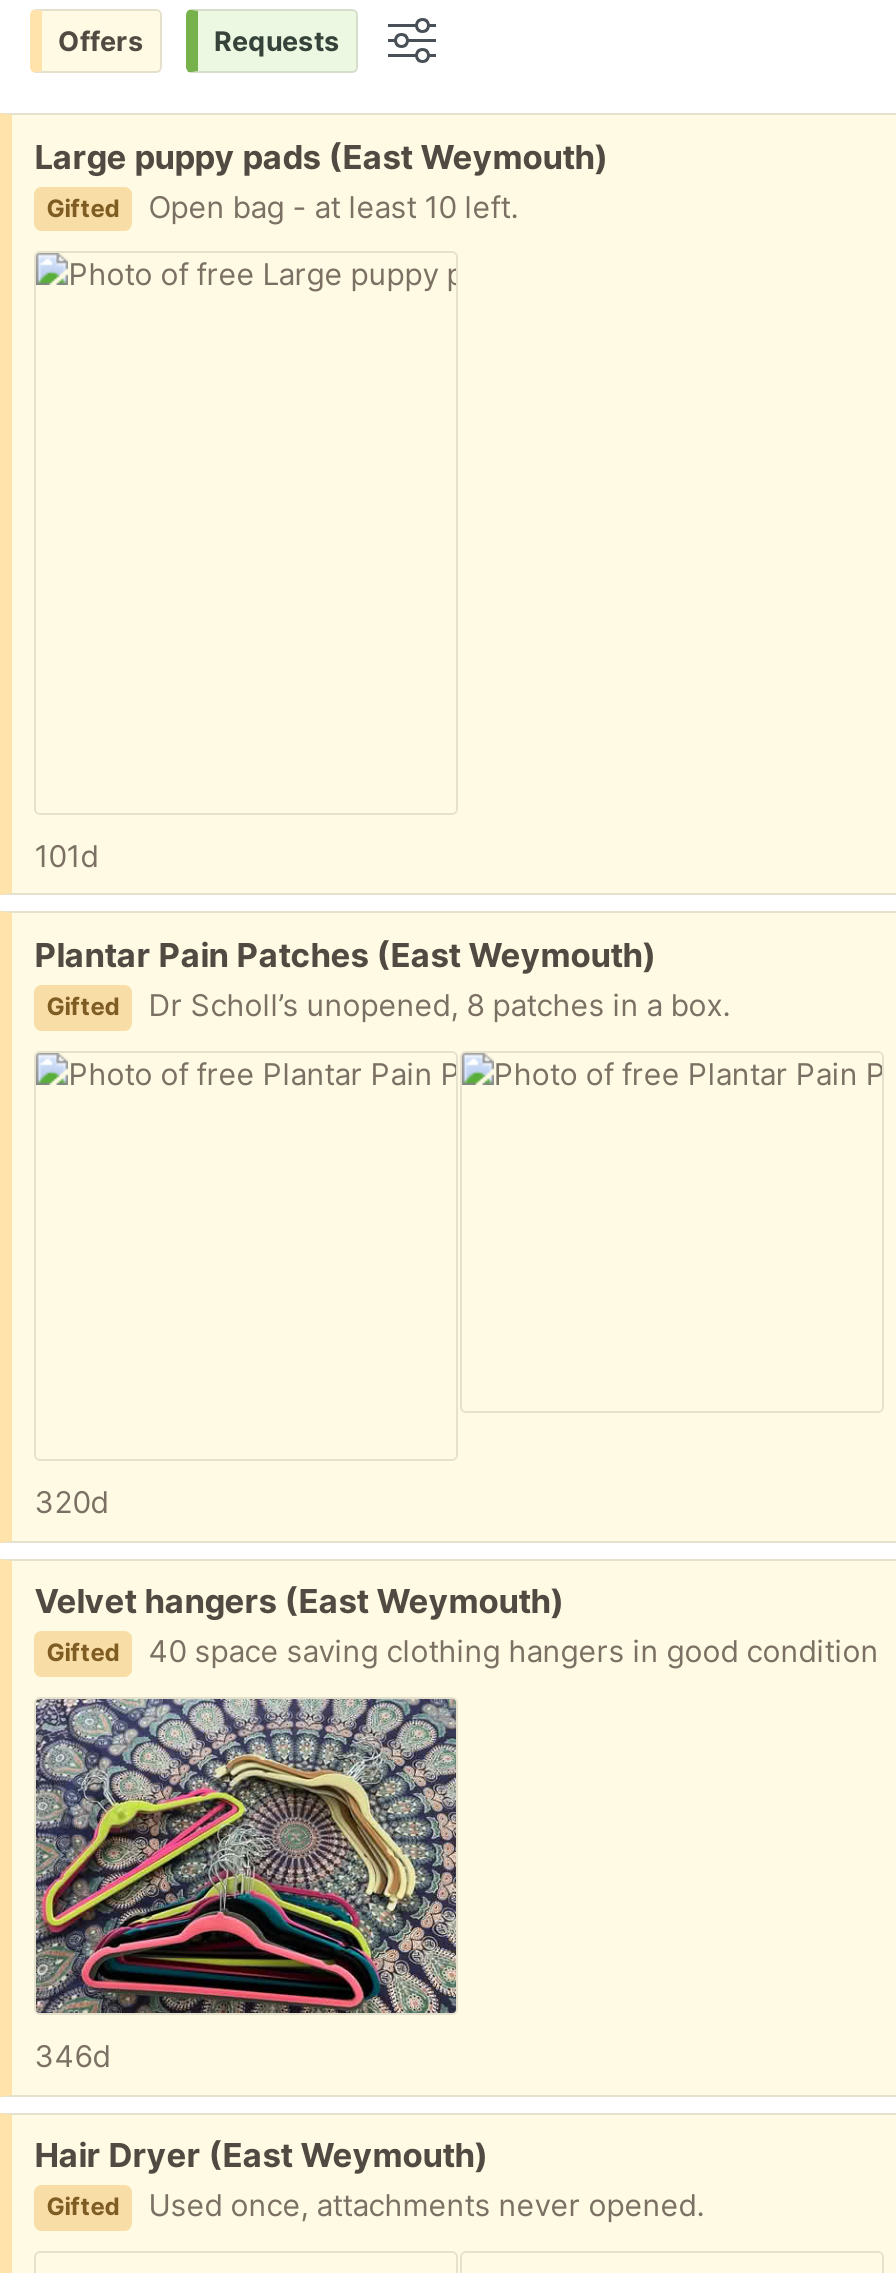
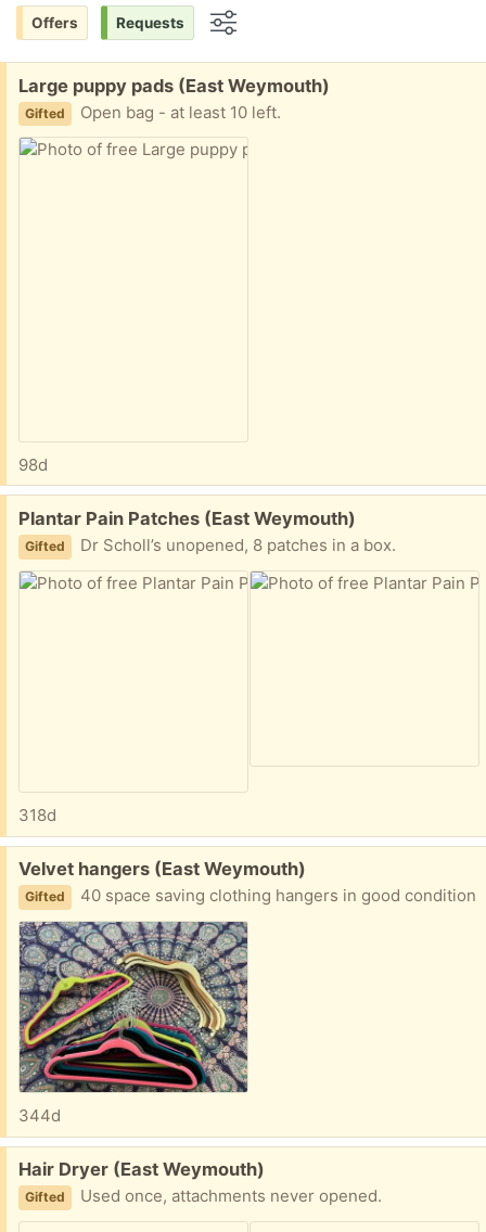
- 101d
+ 98d

- 320d
+ 318d

- 346d
+ 344d
